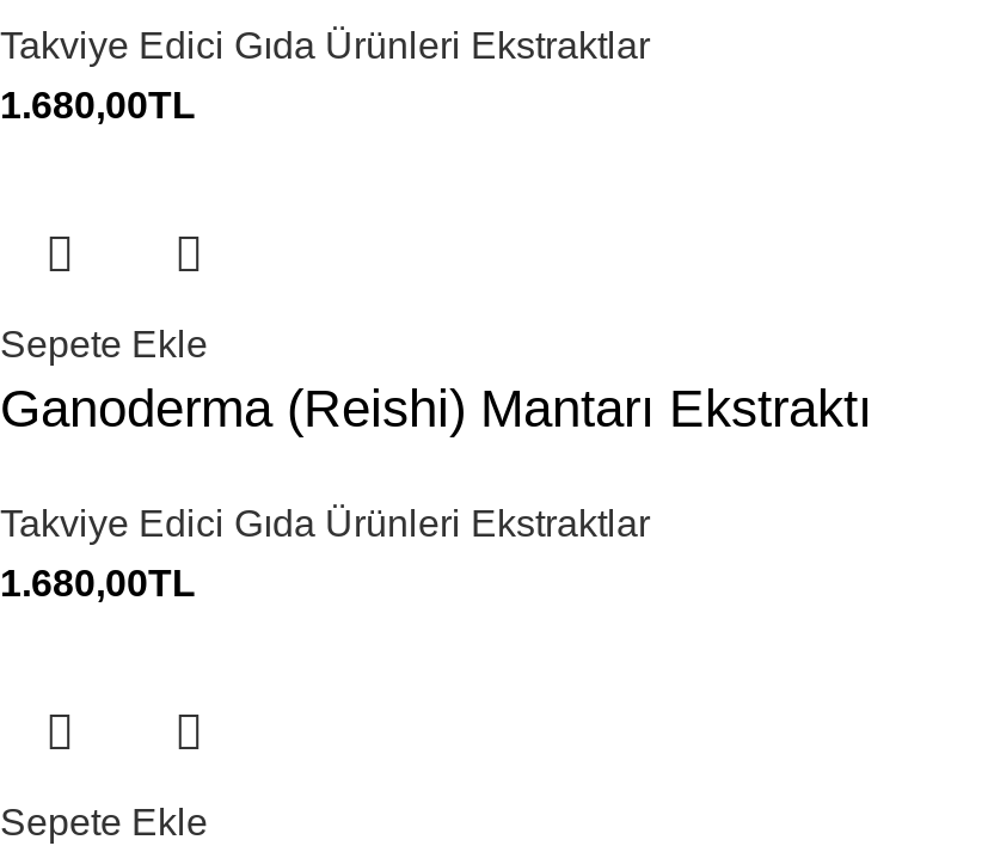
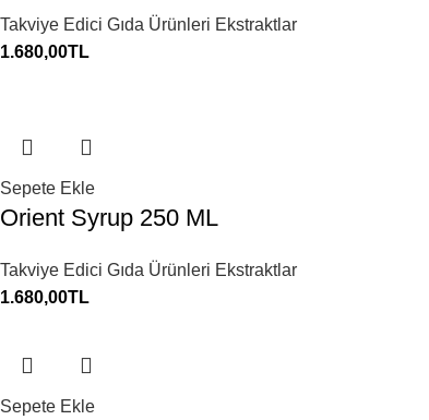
- Ganoderma (Reishi) Mantarı Ekstraktı
+ Orient Syrup 250 ML
